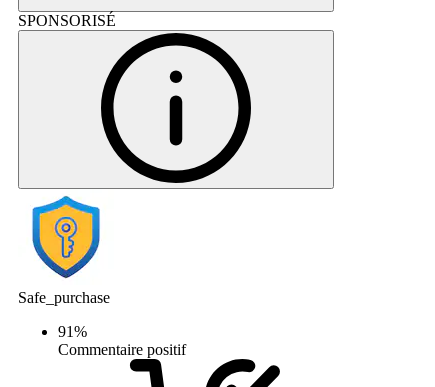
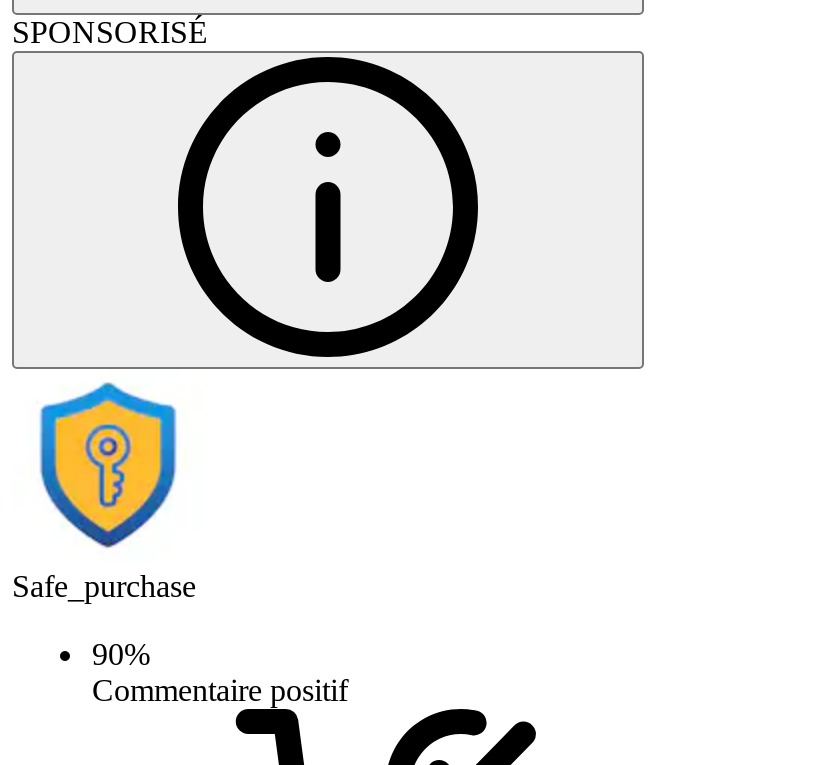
- 91%
+ 90%
